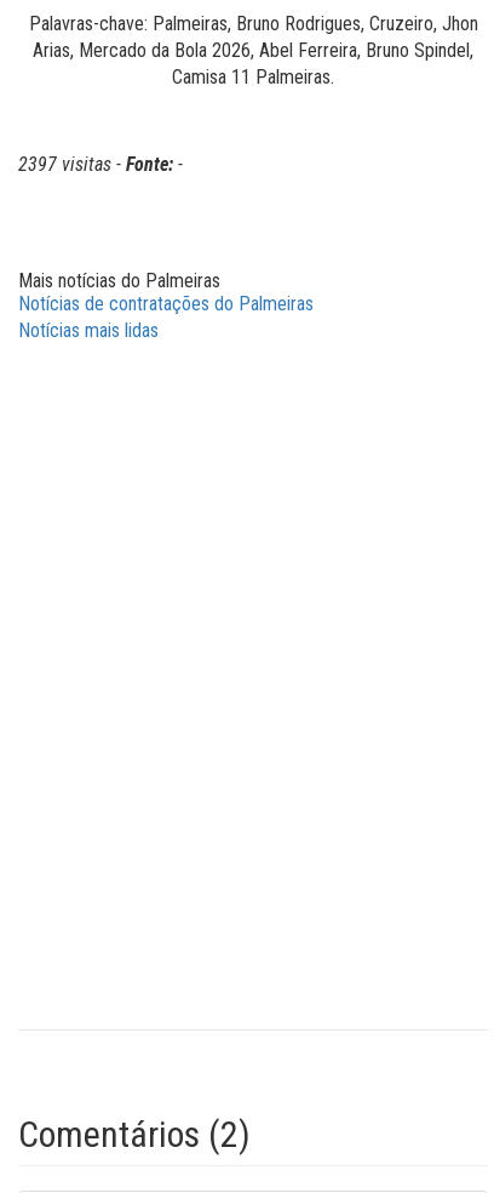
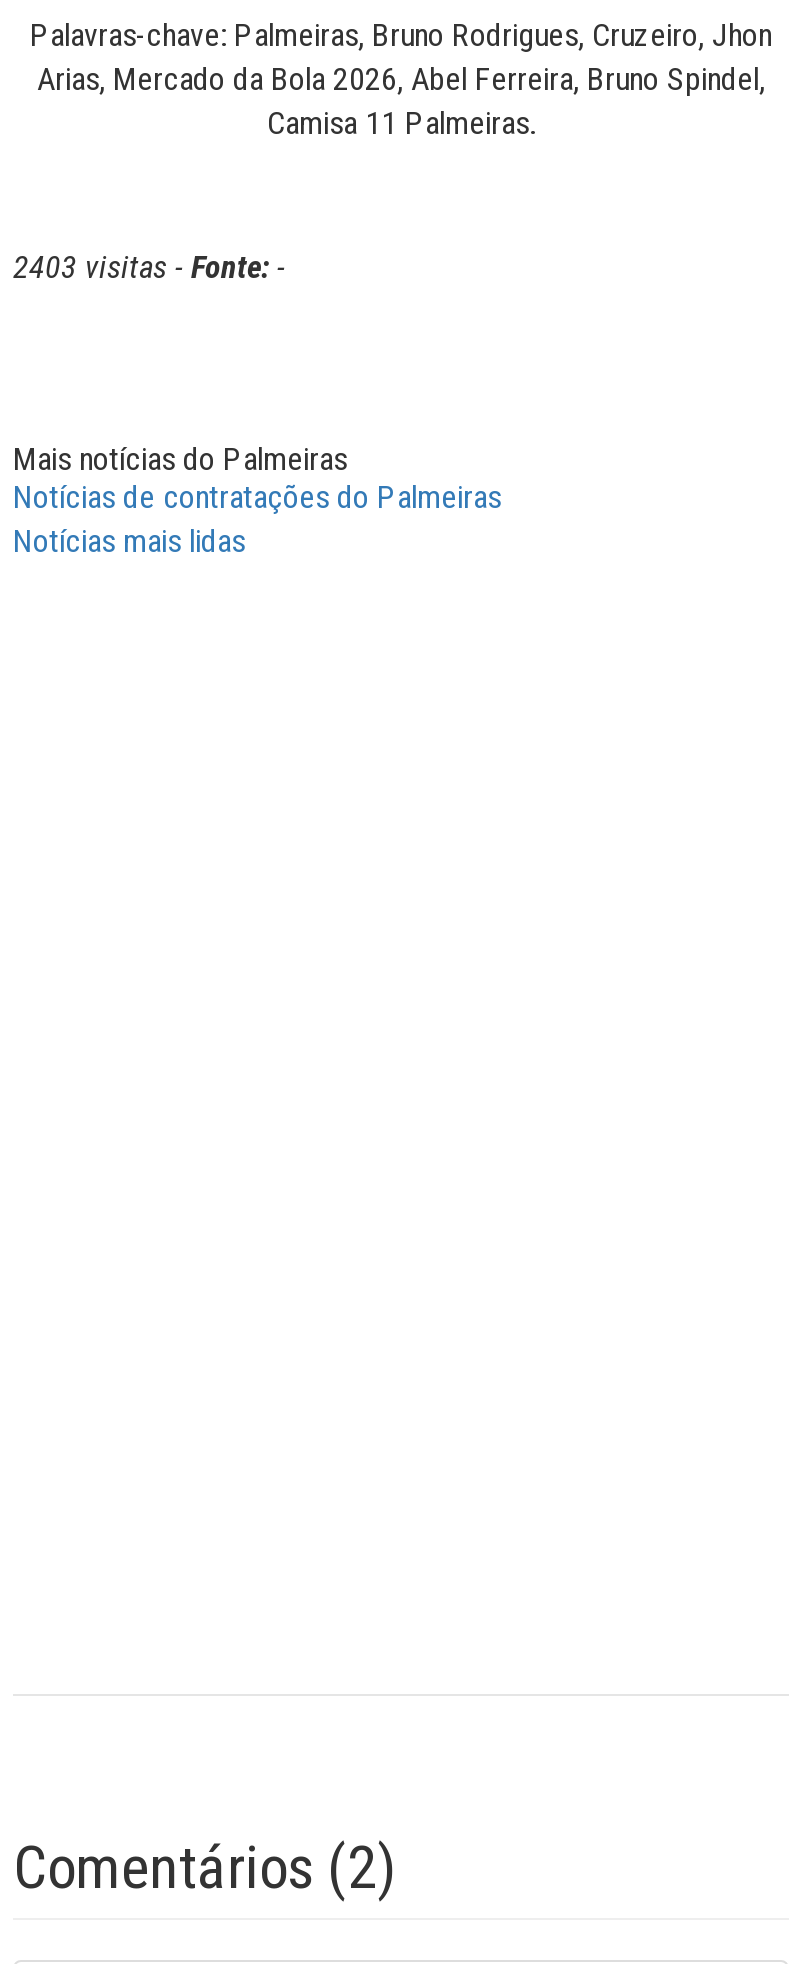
- 2397 visitas - Fonte: -
+ 2403 visitas - Fonte: -
